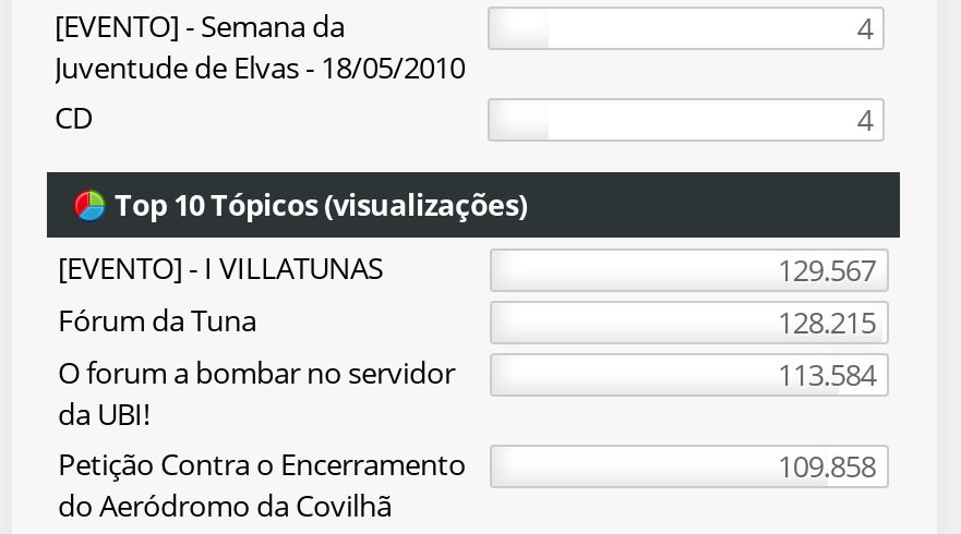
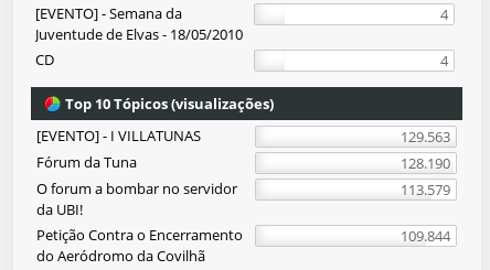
- 129.567
+ 129.563

- 128.215
+ 128.190

- 113.584
+ 113.579

- 109.858
+ 109.844
